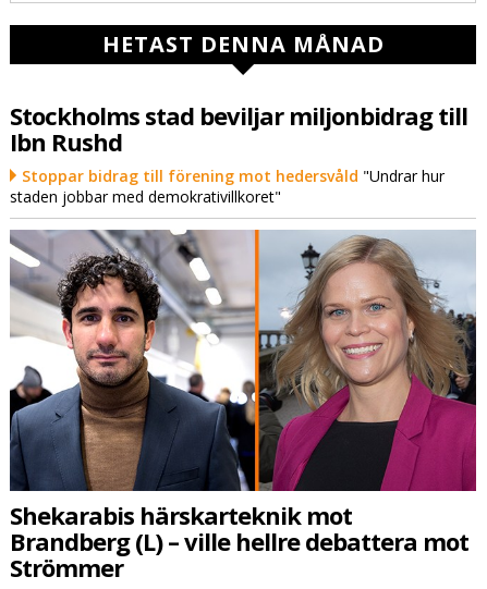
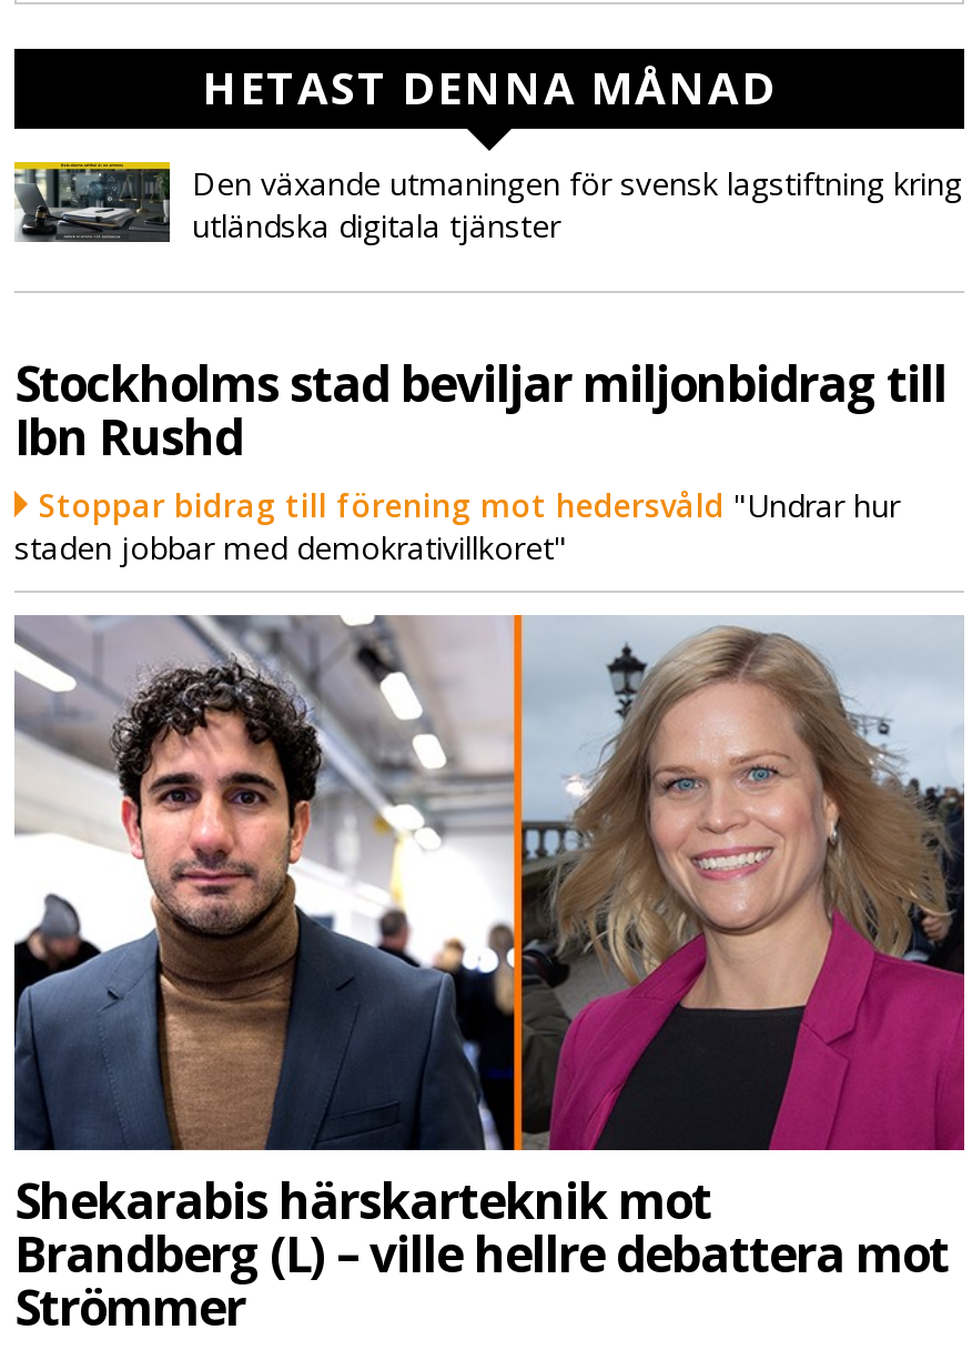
+ [image]
+ Den växande utmaningen för svensk lagstiftning kring
+ utländska digitala tjänster
